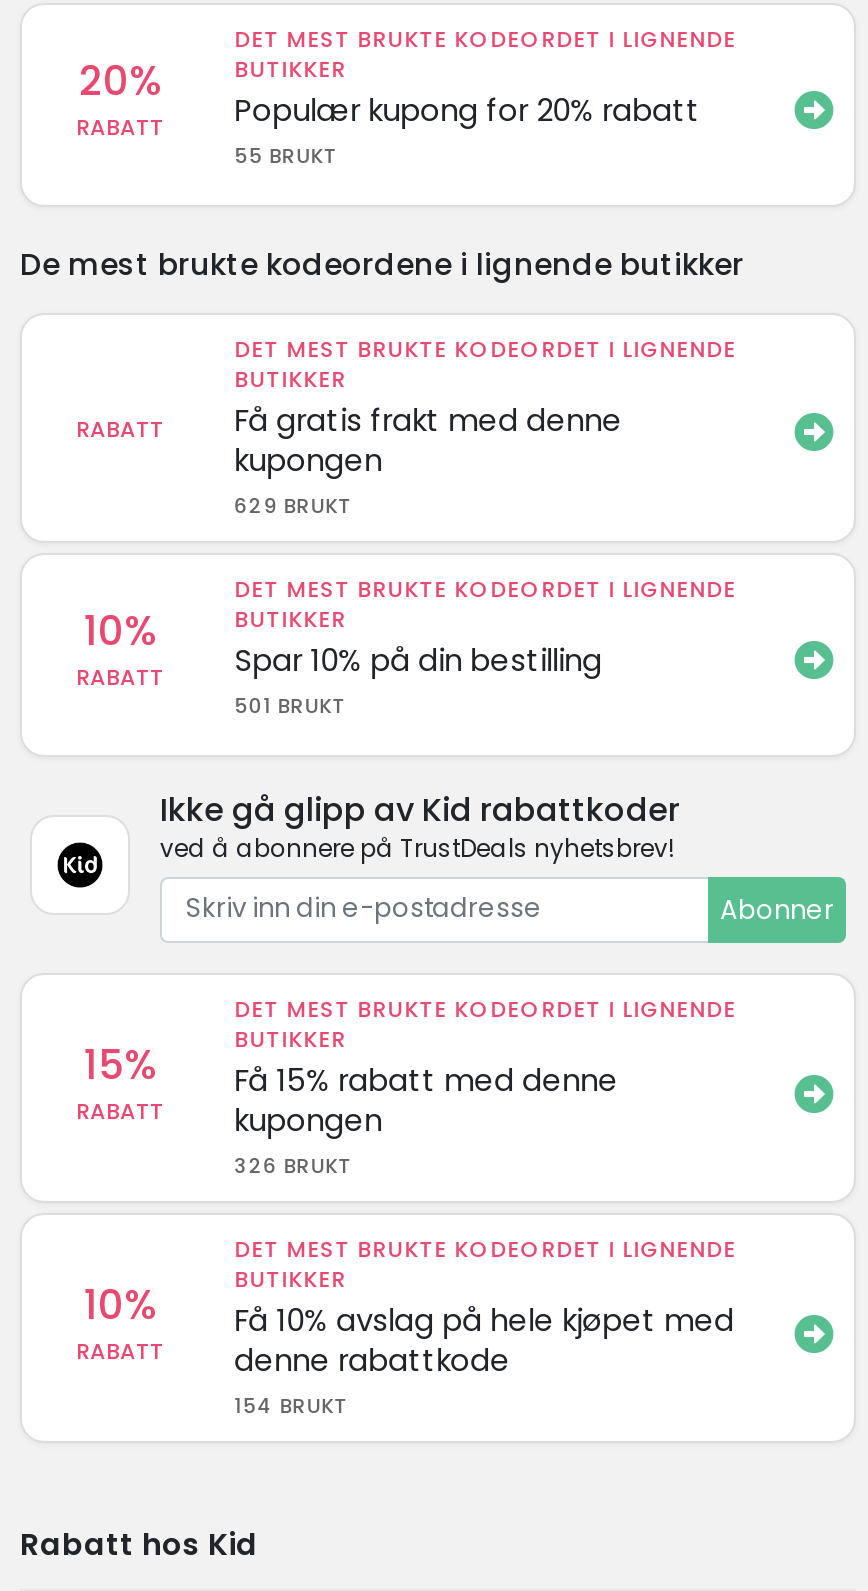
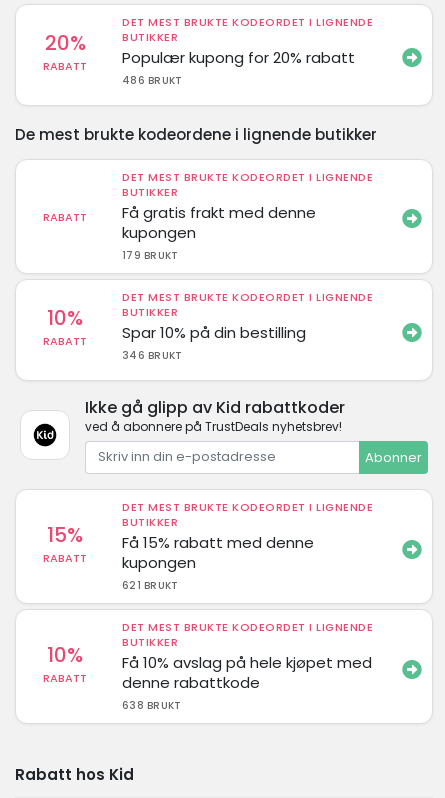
- 55 BRUKT
+ 486 BRUKT

- 629 BRUKT
+ 179 BRUKT

- 501 BRUKT
+ 346 BRUKT

- 326 BRUKT
+ 621 BRUKT

- 154 BRUKT
+ 638 BRUKT
